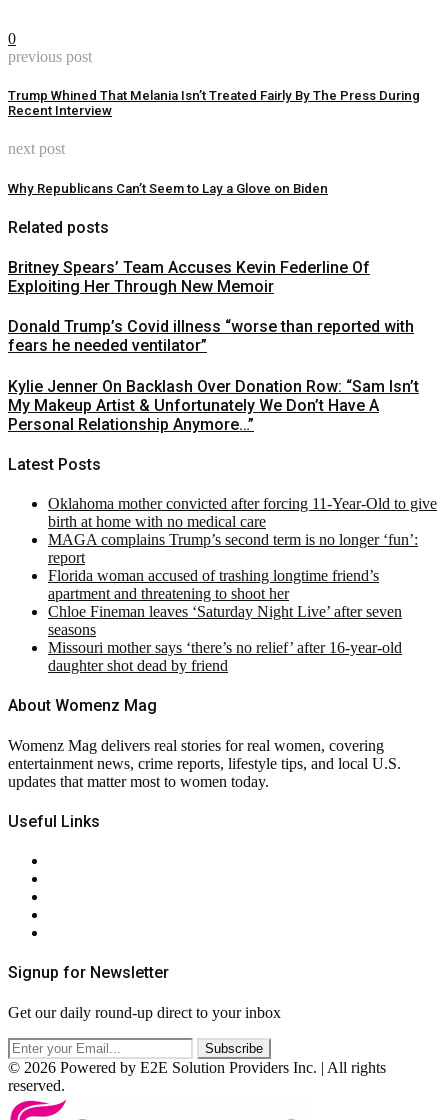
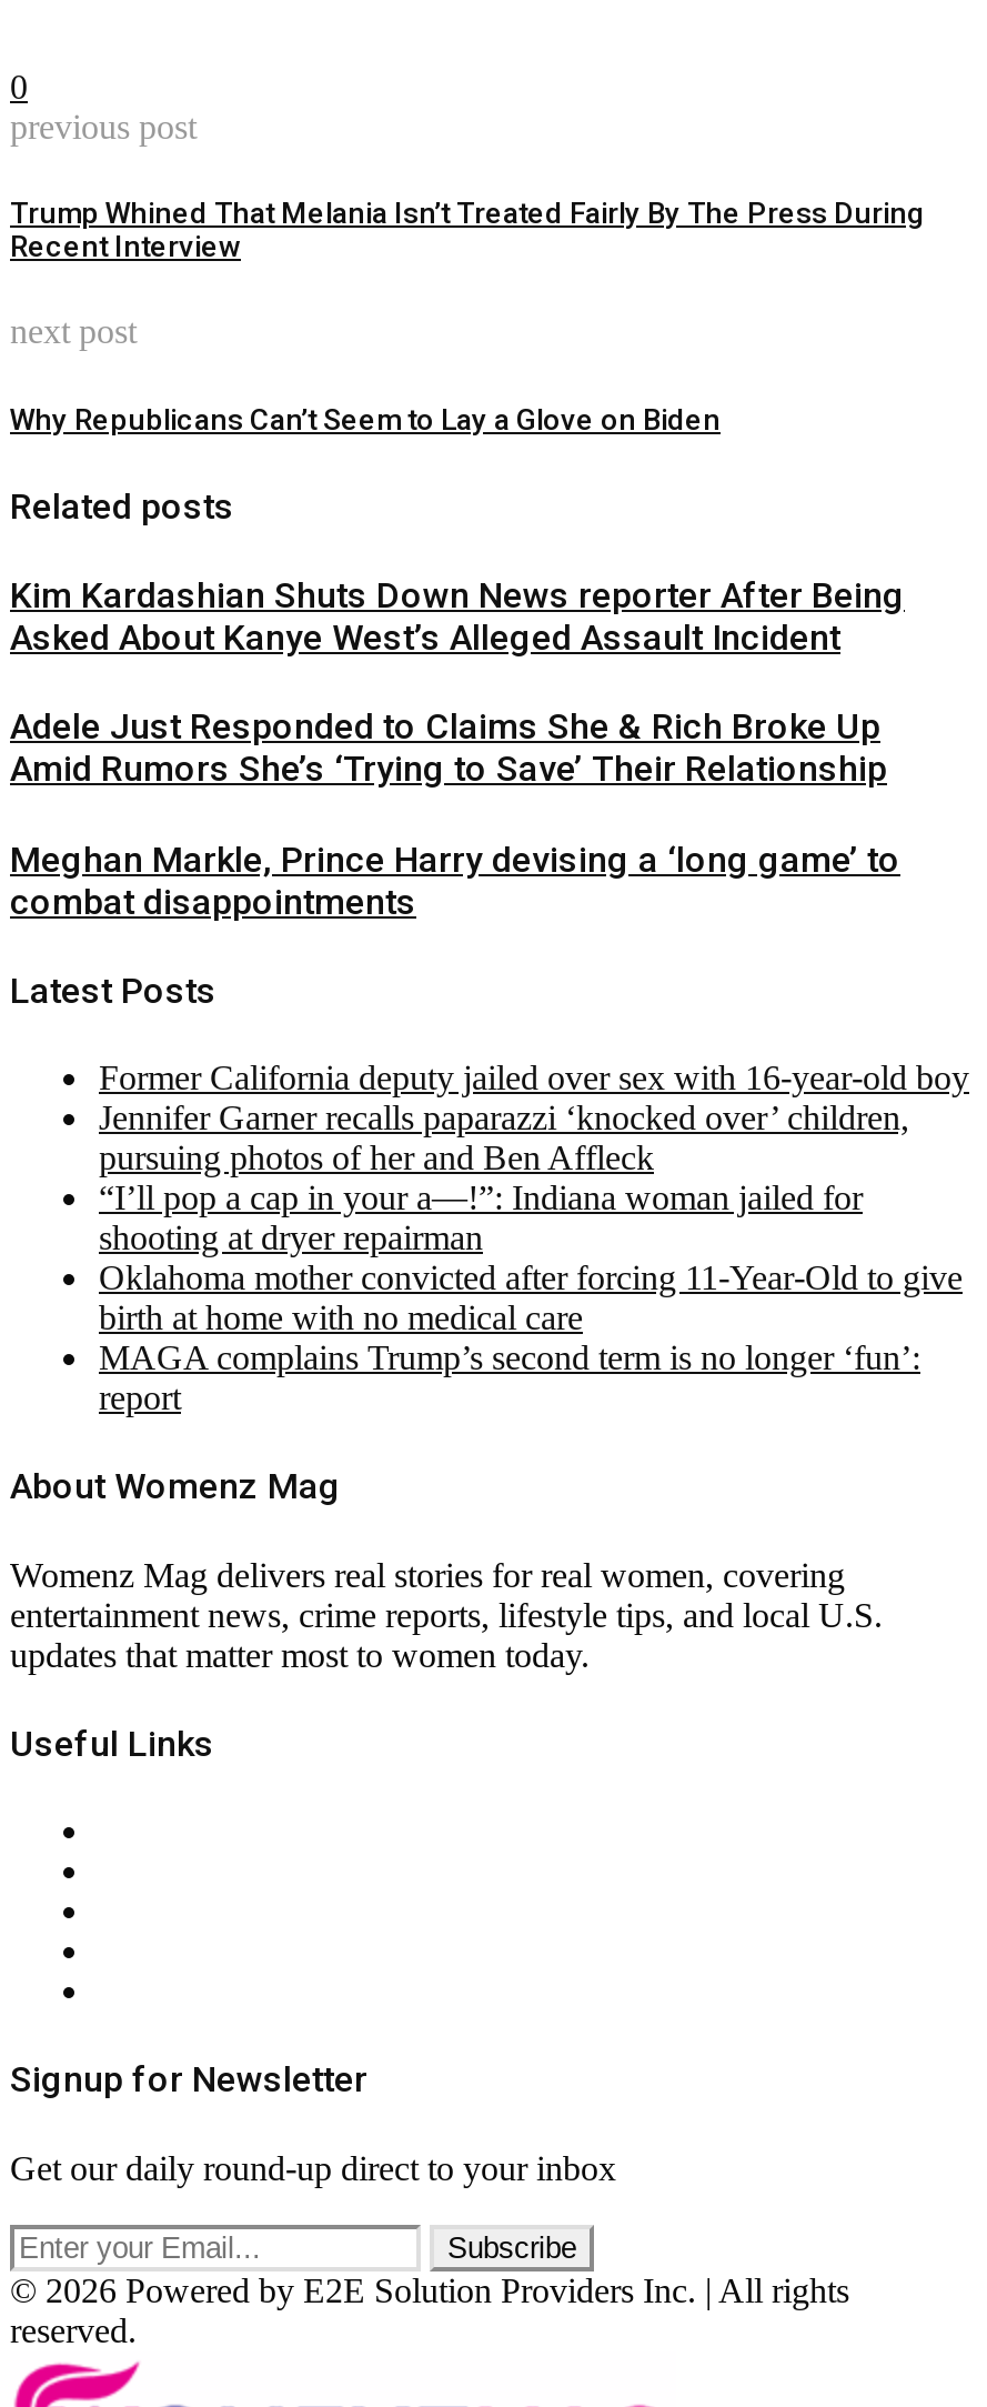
- Britney Spears’ Team Accuses Kevin Federline Of
- Exploiting Her Through New Memoir
+ Kim Kardashian Shuts Down News reporter After Being
+ Asked About Kanye West’s Alleged Assault Incident

- Donald Trump’s Covid illness “worse than reported with
- fears he needed ventilator”
+ Adele Just Responded to Claims She & Rich Broke Up
+ Amid Rumors She’s ‘Trying to Save’ Their Relationship

- Kylie Jenner On Backlash Over Donation Row: “Sam Isn’t
- My Makeup Artist & Unfortunately We Don’t Have A
- Personal Relationship Anymore…”
+ Meghan Markle, Prince Harry devising a ‘long game’ to
+ combat disappointments

+ Former California deputy jailed over sex with 16-year-old boy
+ Jennifer Garner recalls paparazzi ‘knocked over’ children,
+ pursuing photos of her and Ben Affleck
+ “I’ll pop a cap in your a—!”: Indiana woman jailed for
+ shooting at dryer repairman

moved down: Oklahoma mother convicted after forcing 11-Year-Old to give | birth at home with no medical care | MAGA complains Trump’s second term is no longer ‘fun’: | report

- Florida woman accused of trashing longtime friend’s
- apartment and threatening to shoot her
- Chloe Fineman leaves ‘Saturday Night Live’ after seven
- seasons
- Missouri mother says ‘there’s no relief’ after 16-year-old
- daughter shot dead by friend
